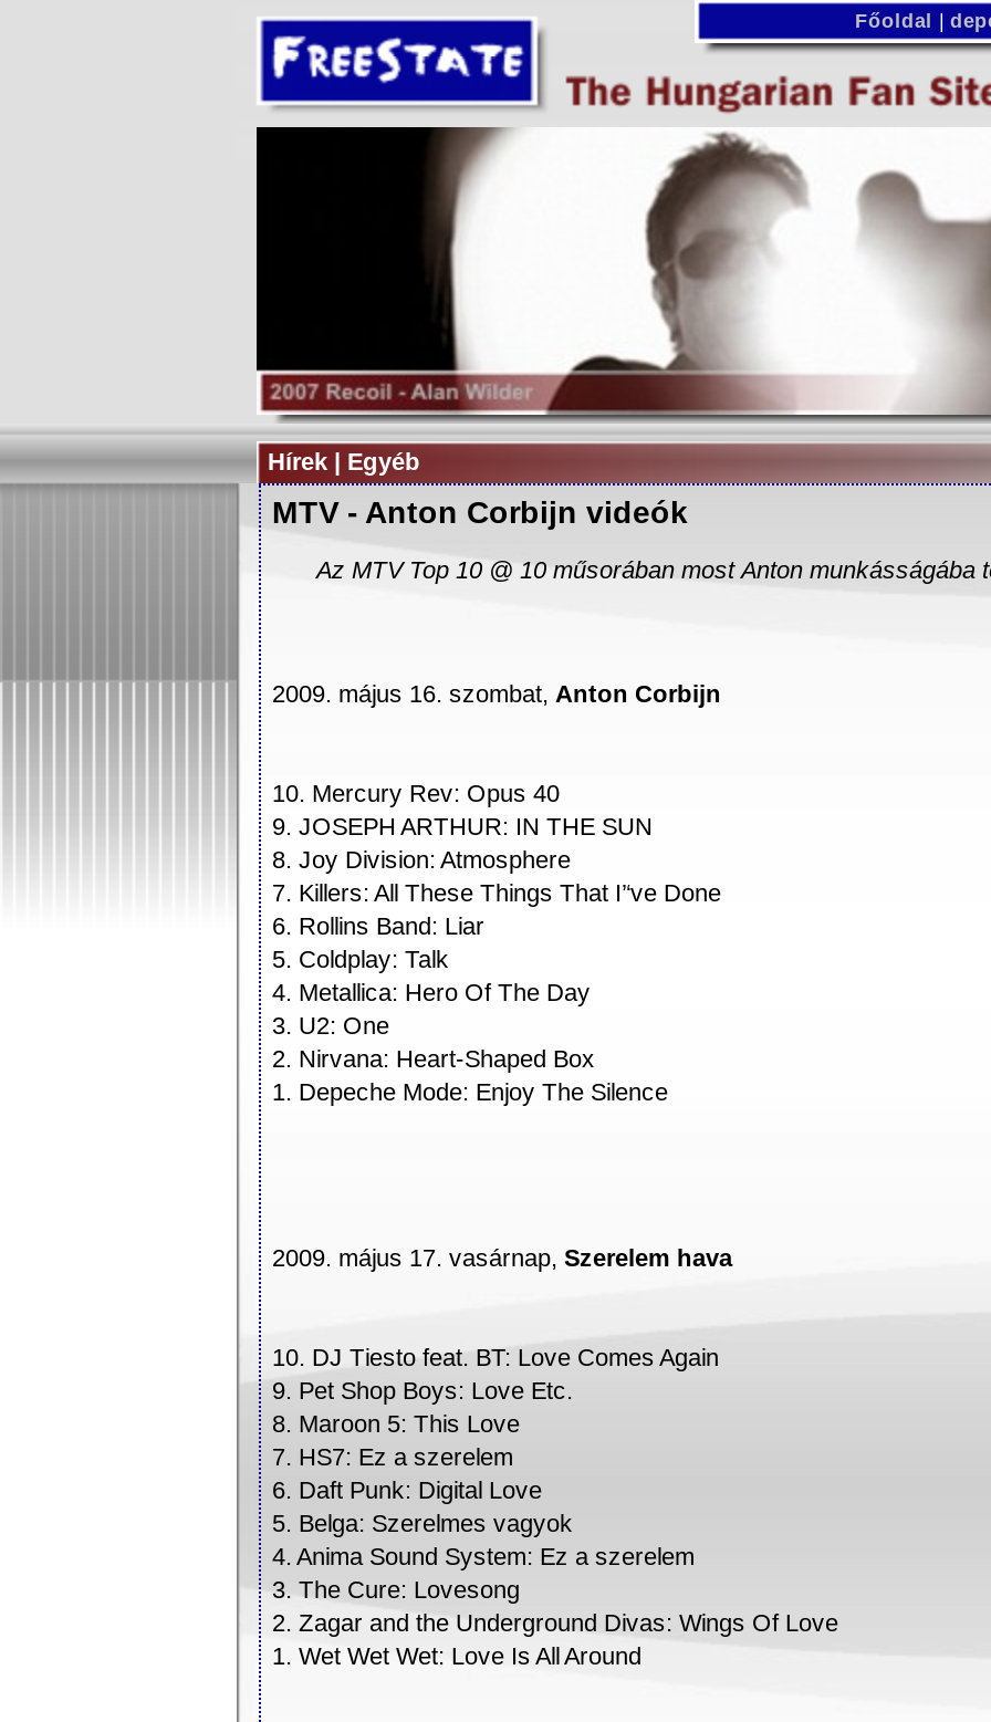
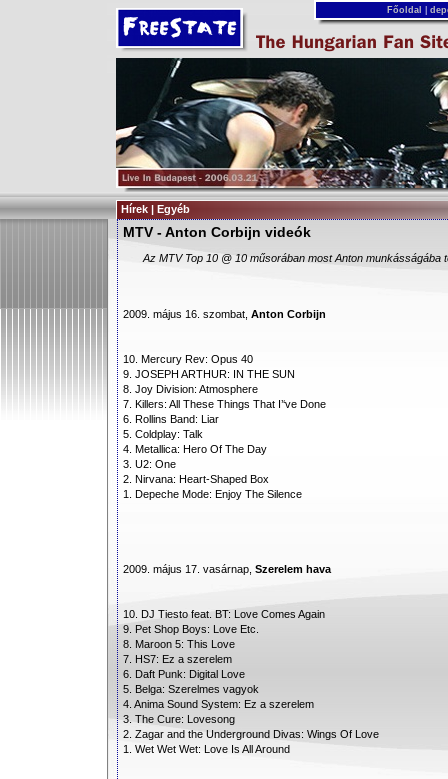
- [image]
+ [image]
